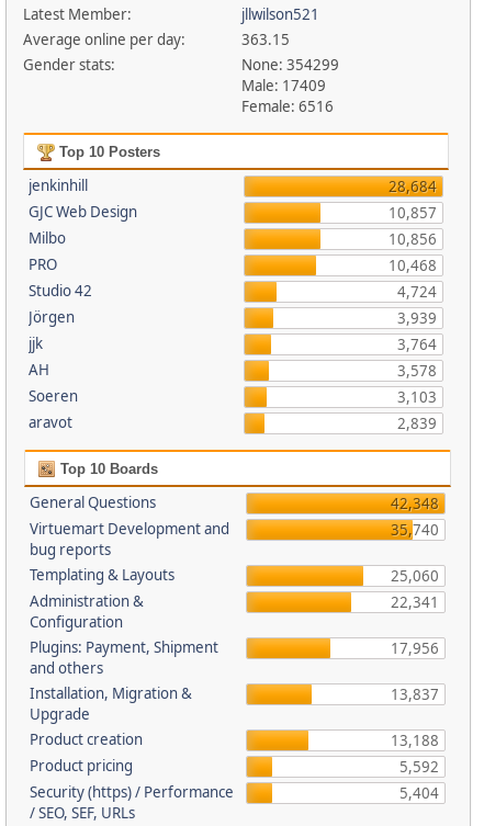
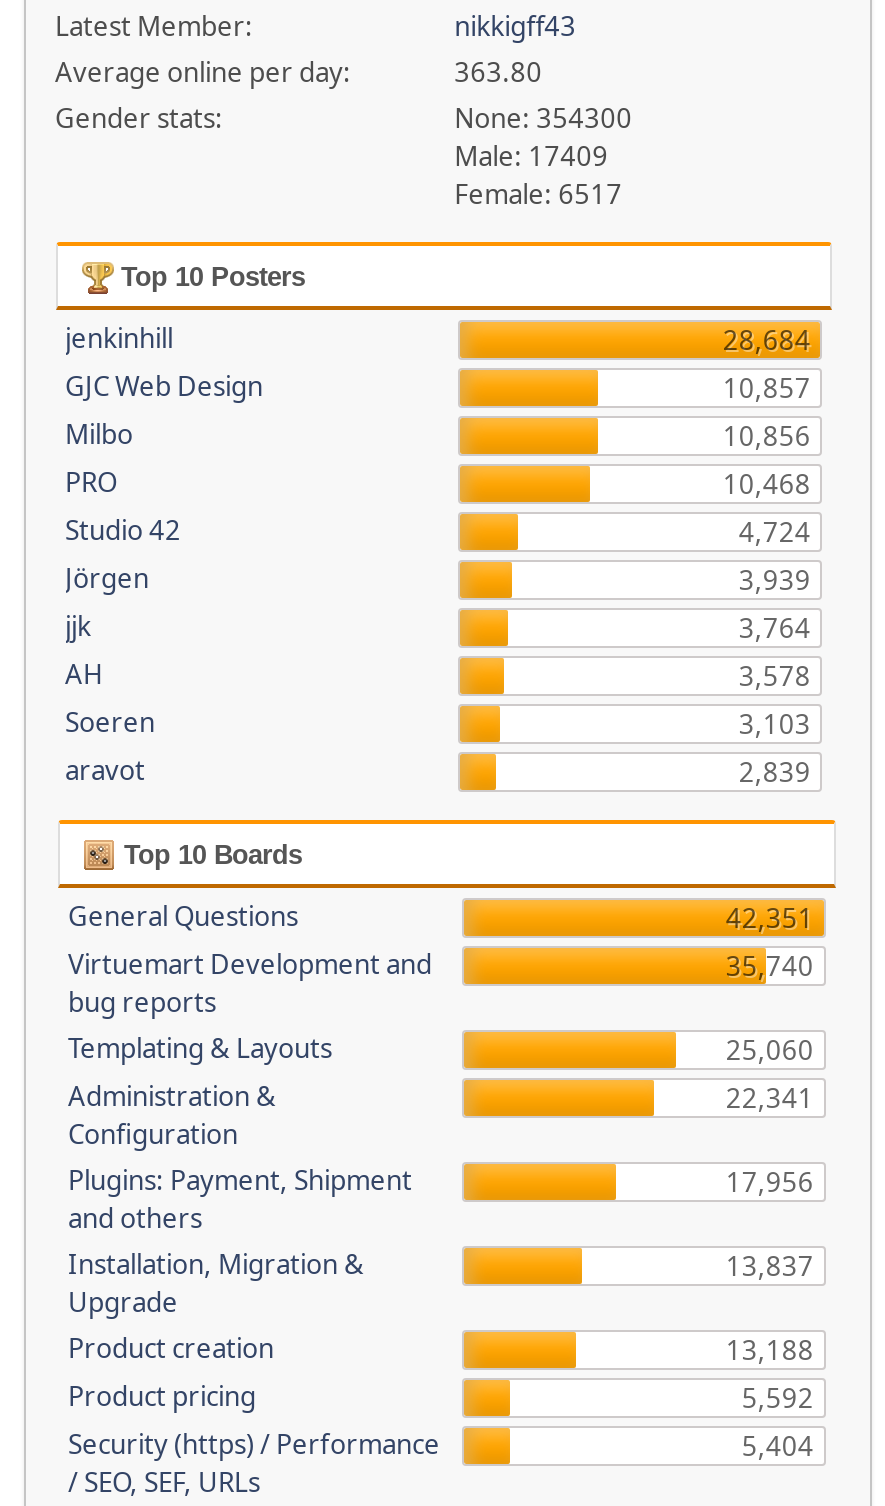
- jllwilson521
+ nikkigff43

- 363.15
+ 363.80

- None: 354299
+ None: 354300

- Female: 6516
+ Female: 6517

- 42,348
+ 42,351
